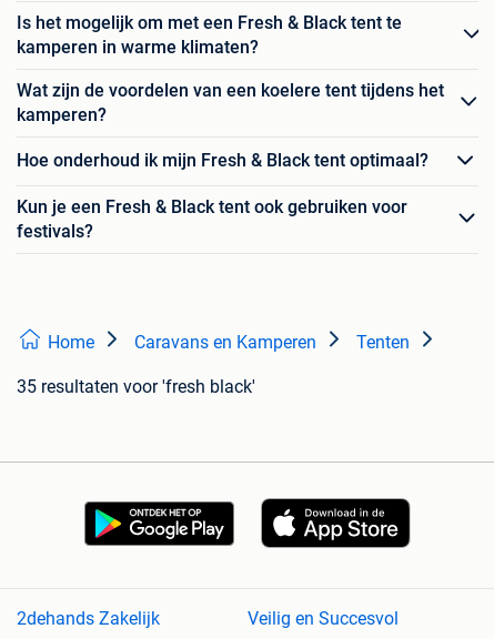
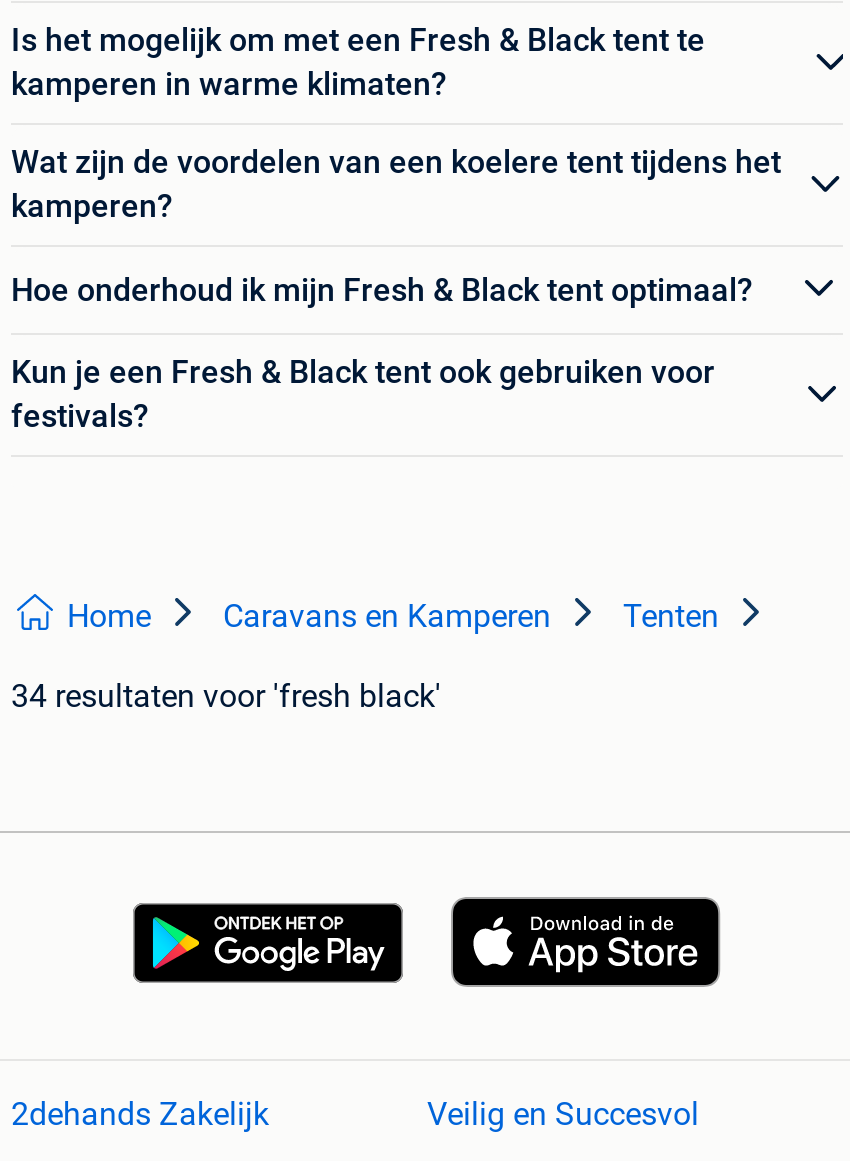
- 35 resultaten voor 'fresh black'
+ 34 resultaten voor 'fresh black'
